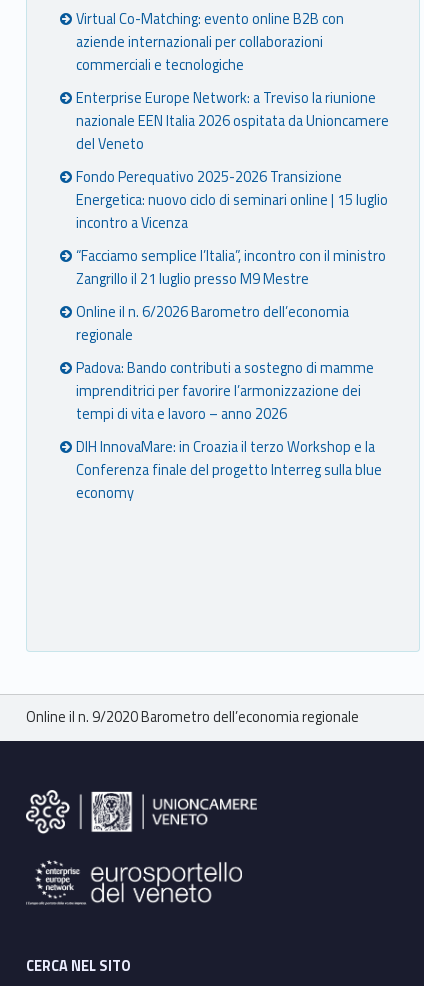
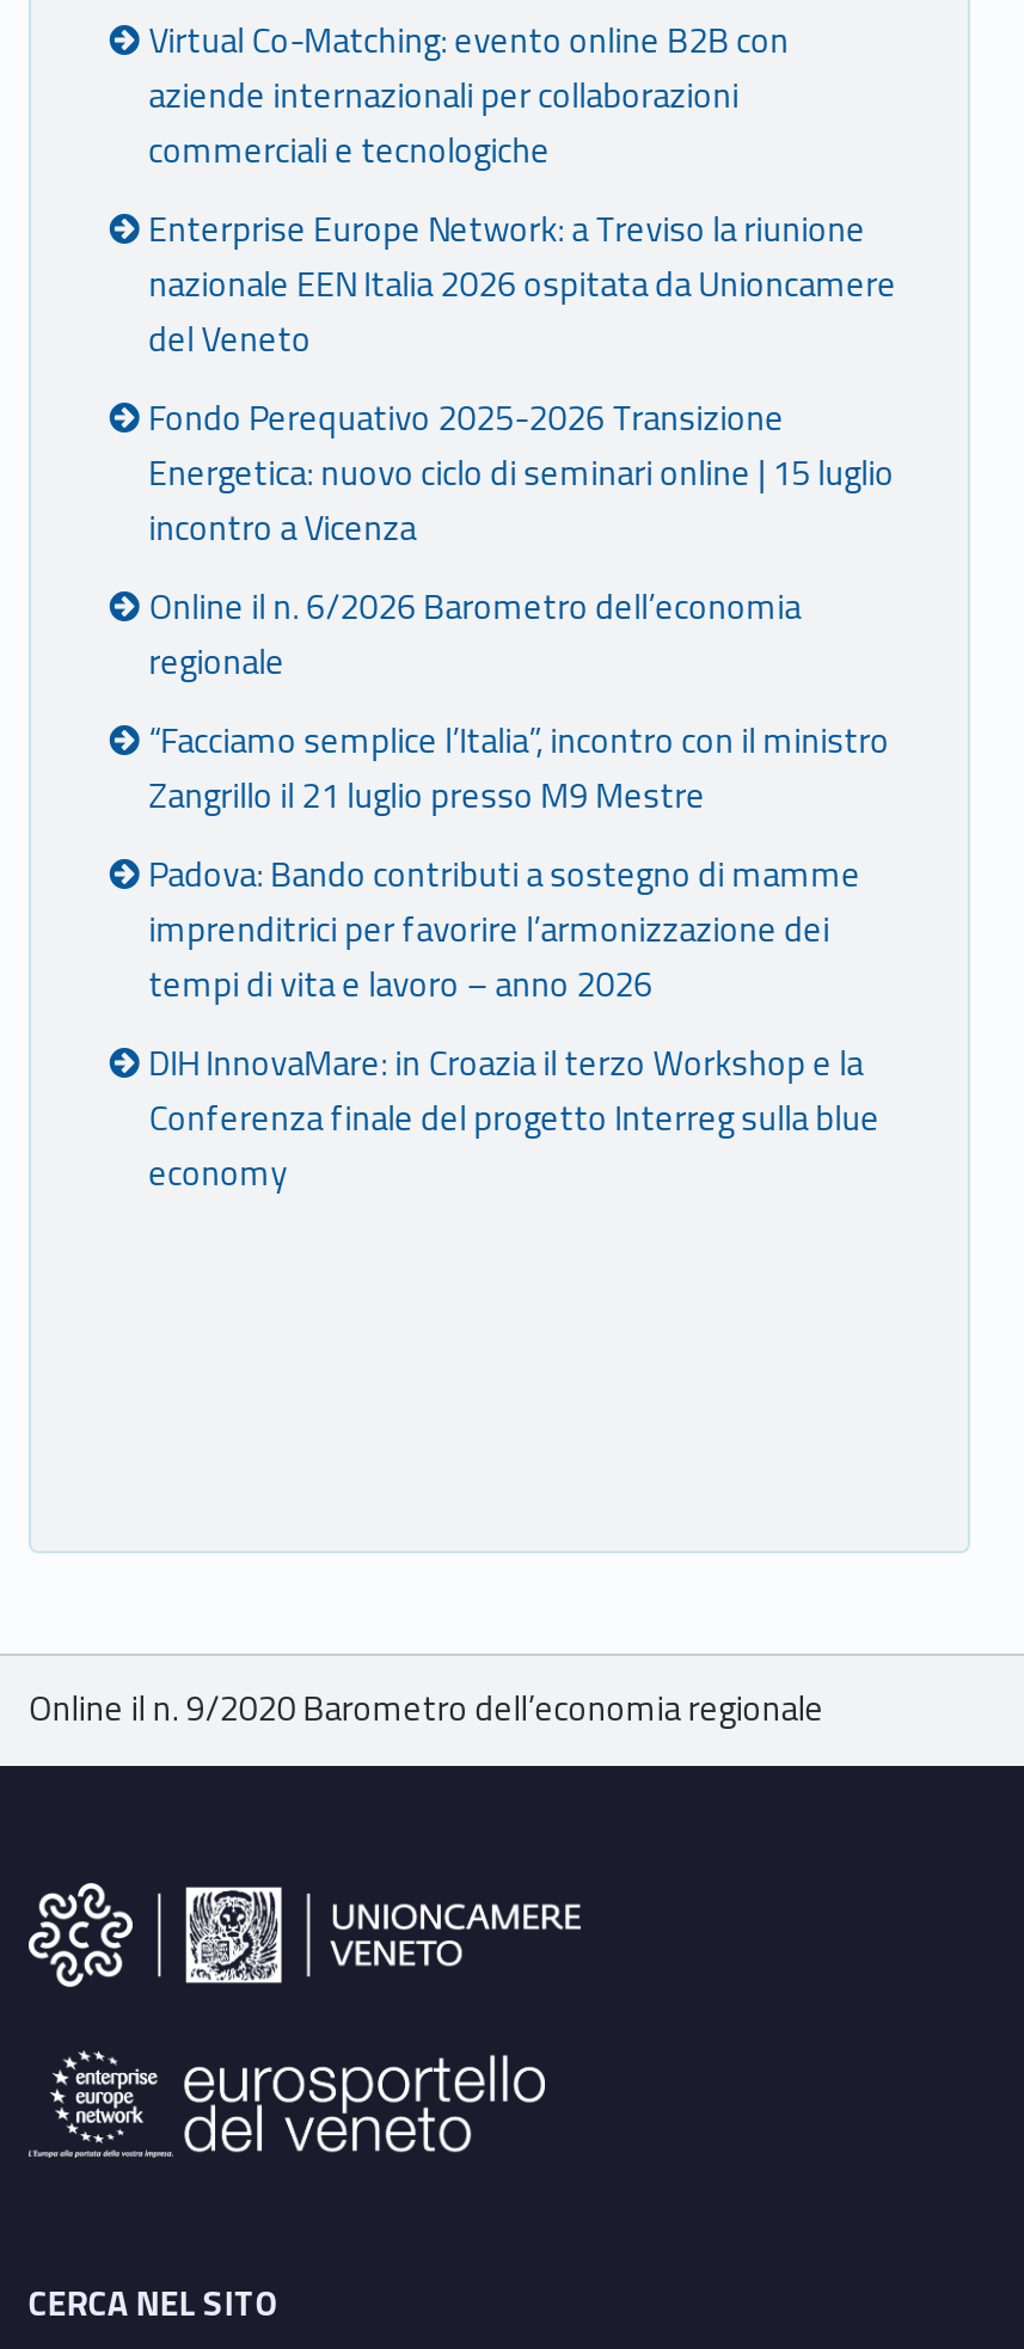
moved down: “Facciamo semplice l’Italia”, incontro con il ministro | Zangrillo il 21 luglio presso M9 Mestre

moved up: Online il n. 6/2026 Barometro dell’economia | regionale
